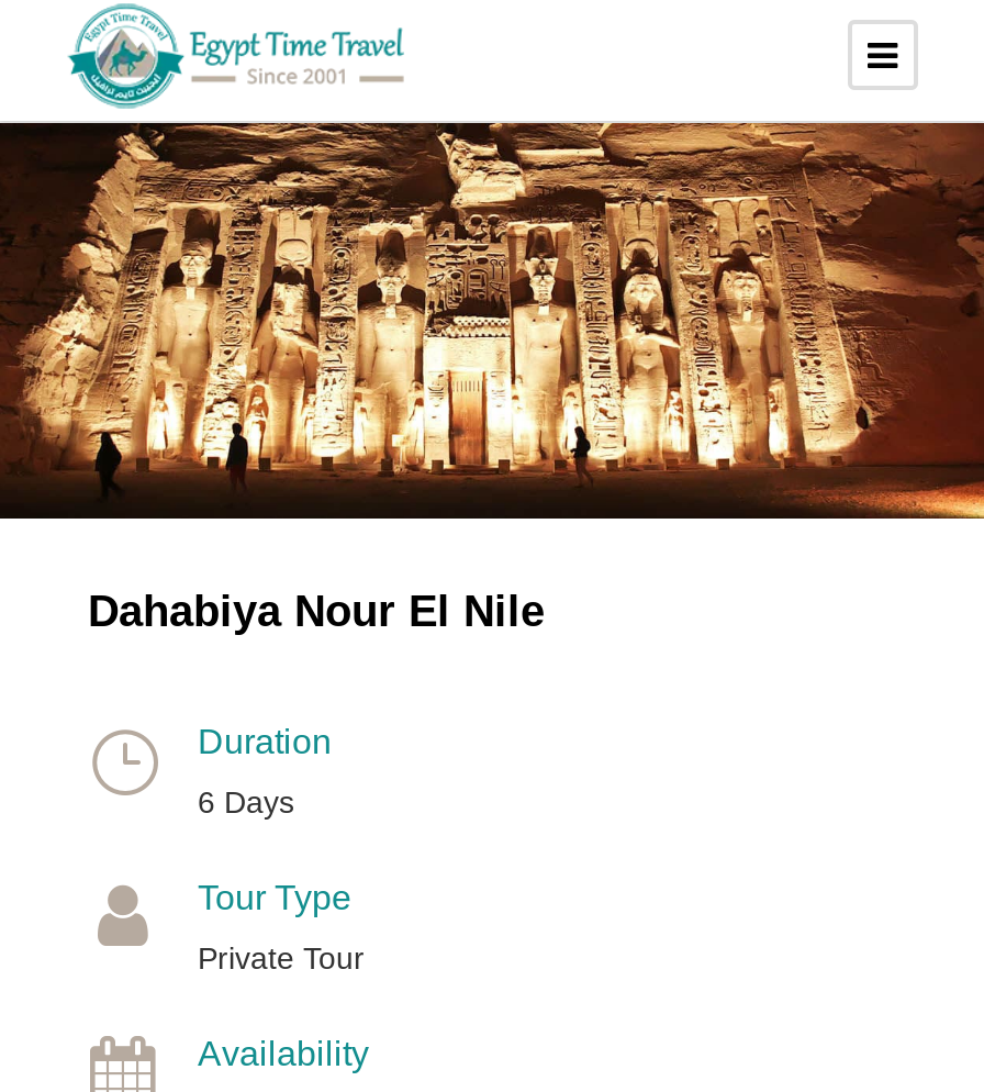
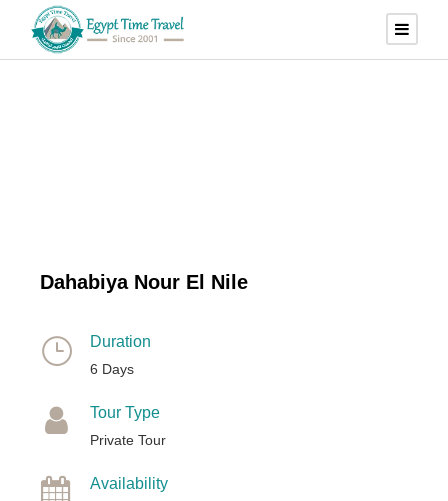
- [image]
